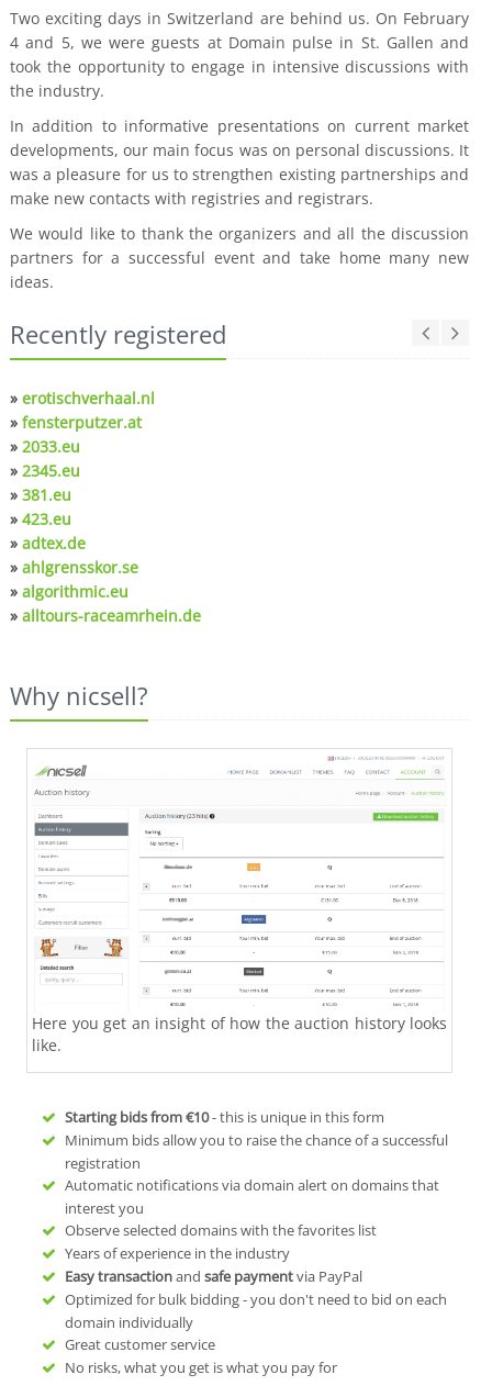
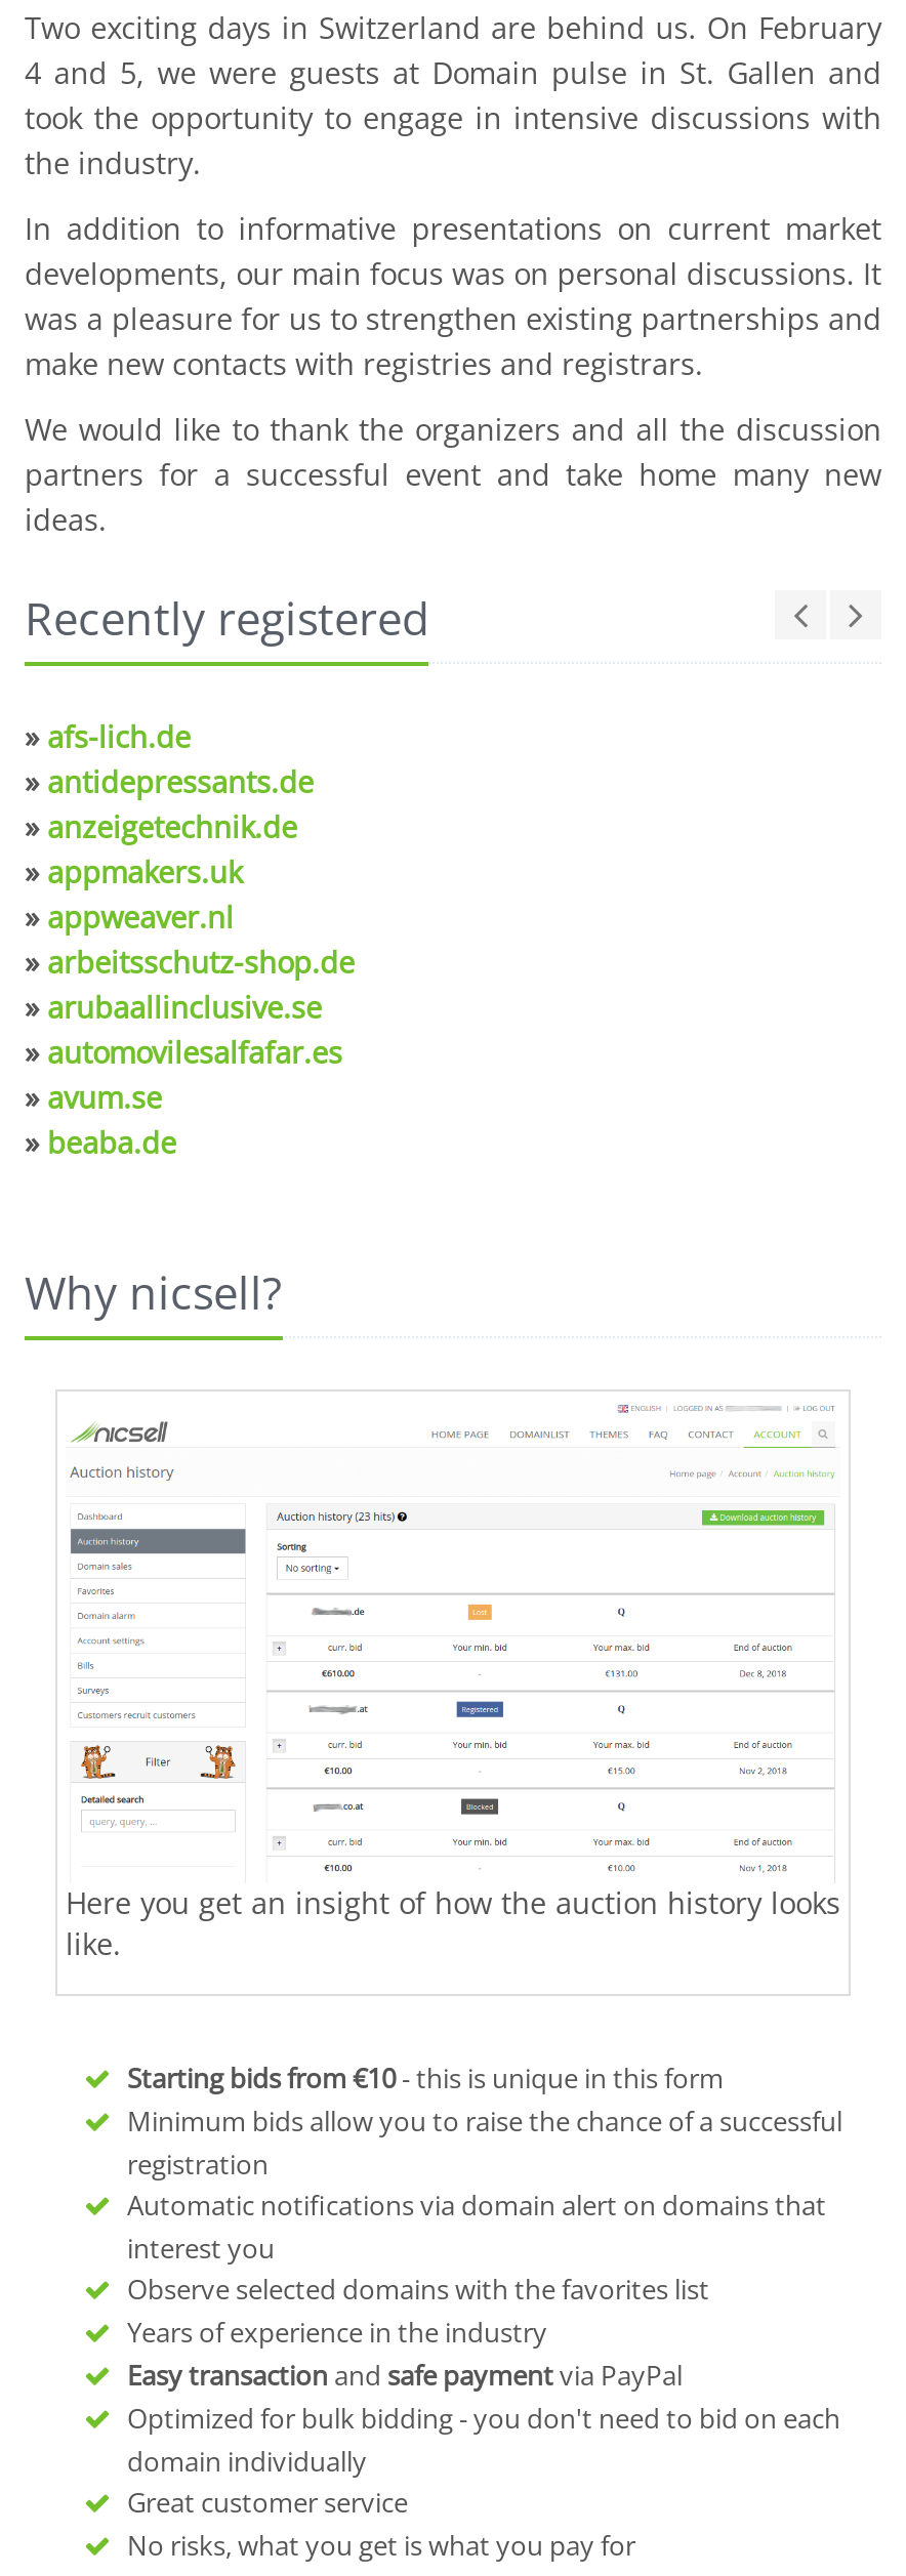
- » erotischverhaal.nl
- » fensterputzer.at
- » 2033.eu
- » 2345.eu
- » 381.eu
- » 423.eu
- » adtex.de
- » ahlgrensskor.se
- » algorithmic.eu
- » alltours-raceamrhein.de
+ » afs-lich.de
+ » antidepressants.de
+ » anzeigetechnik.de
+ » appmakers.uk
+ » appweaver.nl
+ » arbeitsschutz-shop.de
+ » arubaallinclusive.se
+ » automovilesalfafar.es
+ » avum.se
+ » beaba.de
